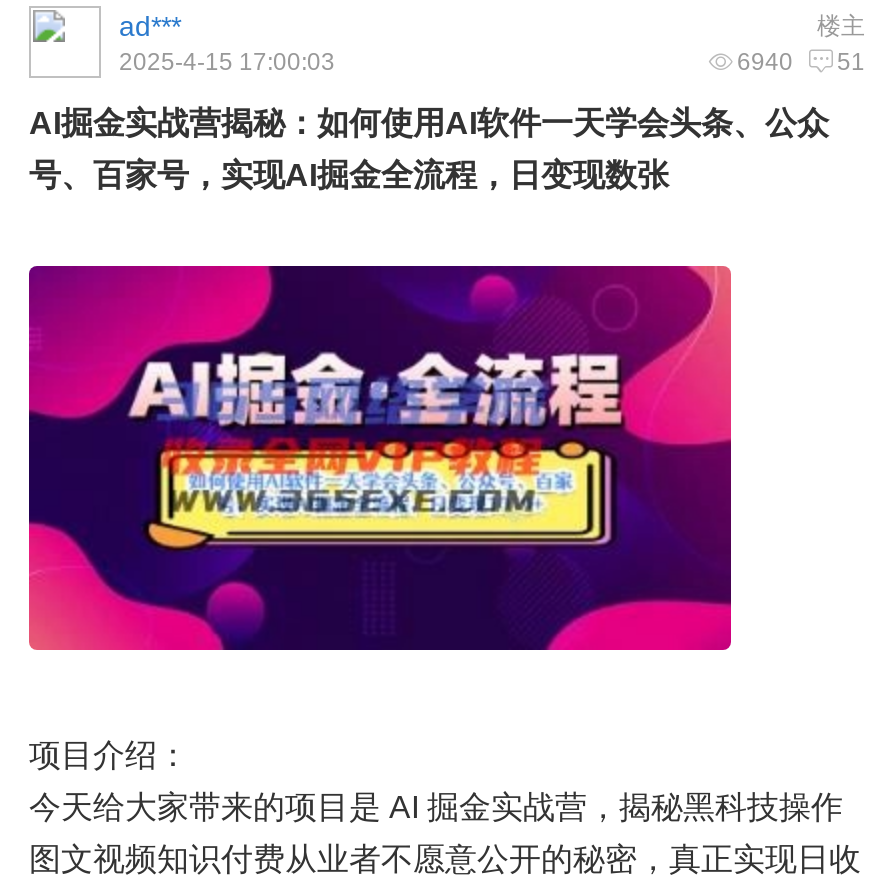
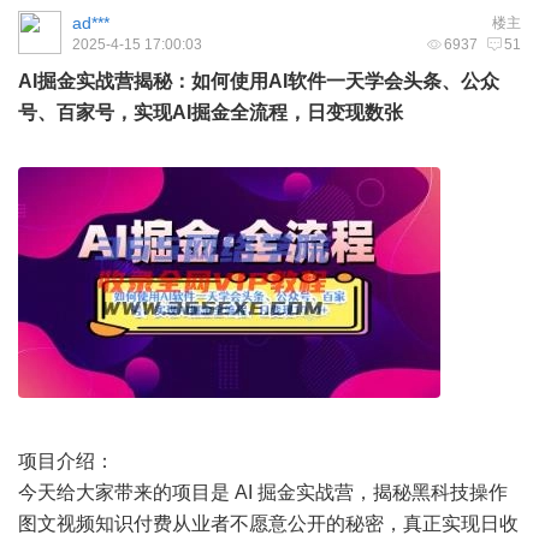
- 6940 51
+ 6937 51
